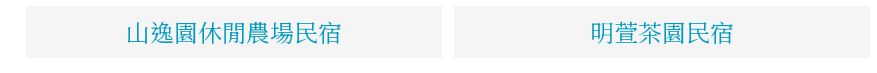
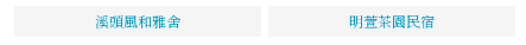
- 山逸園休閒農場民宿
+ 溪頭風和雅舍
